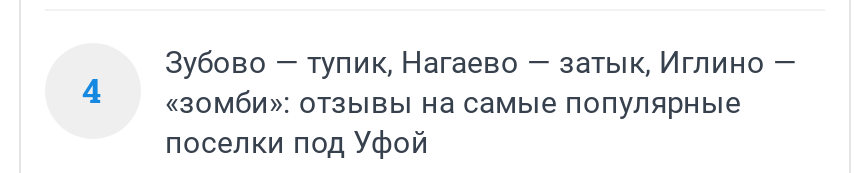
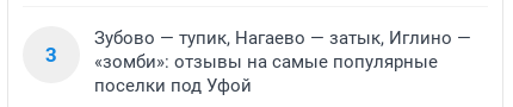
- 4 «зомби»: отзывы на самые популярные
+ 3 «зомби»: отзывы на самые популярные
